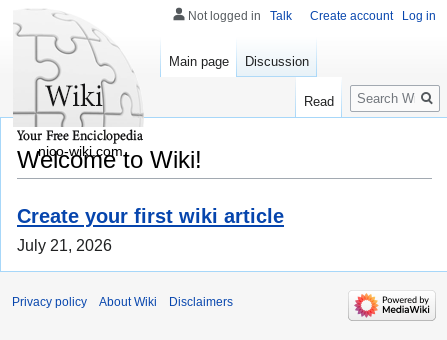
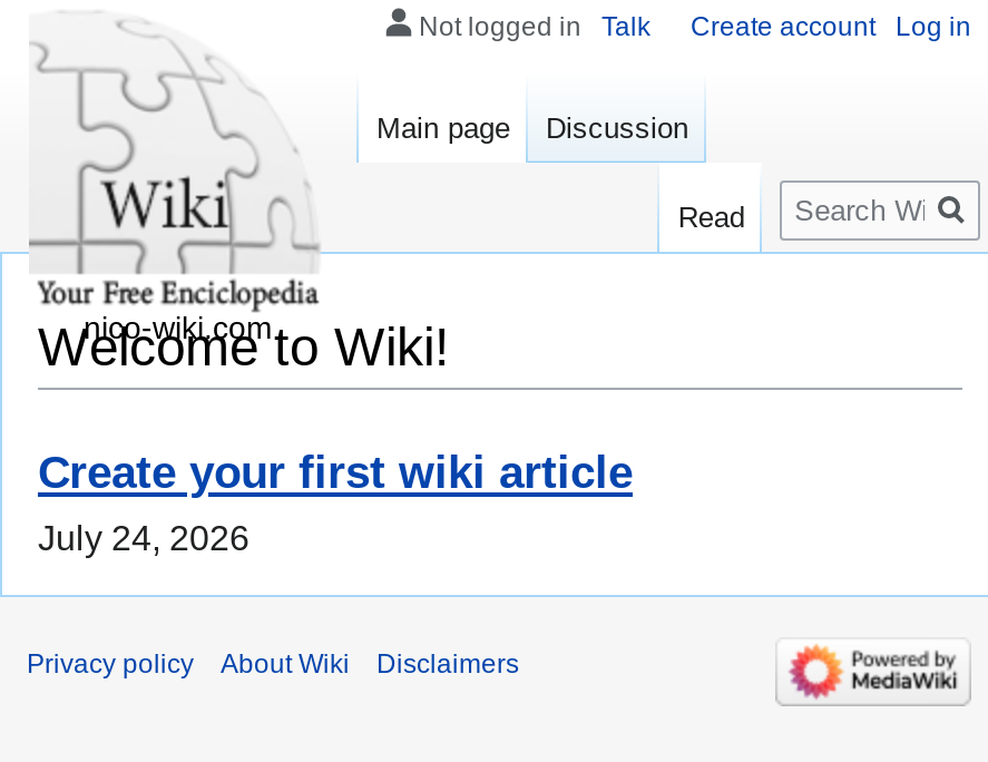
- July 21, 2026
+ July 24, 2026
